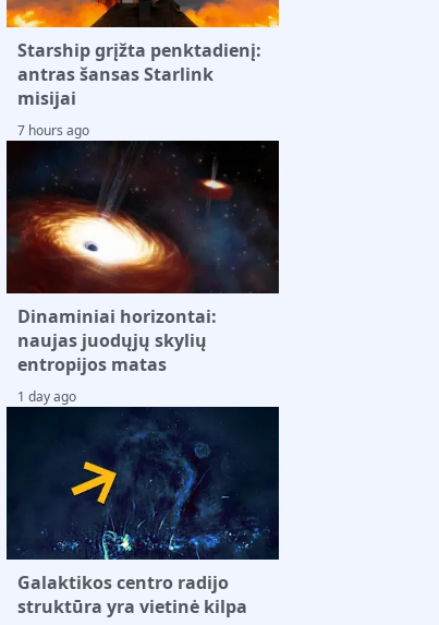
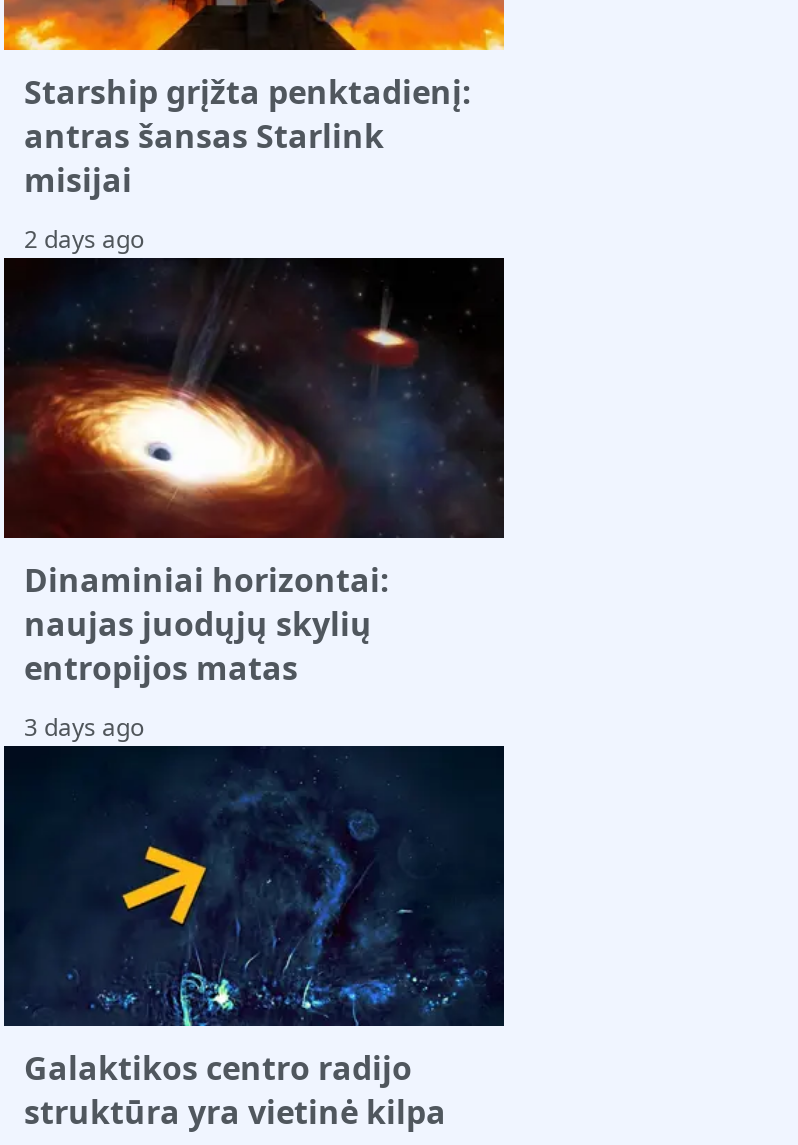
- 7 hours ago
+ 2 days ago

- 1 day ago
+ 3 days ago
